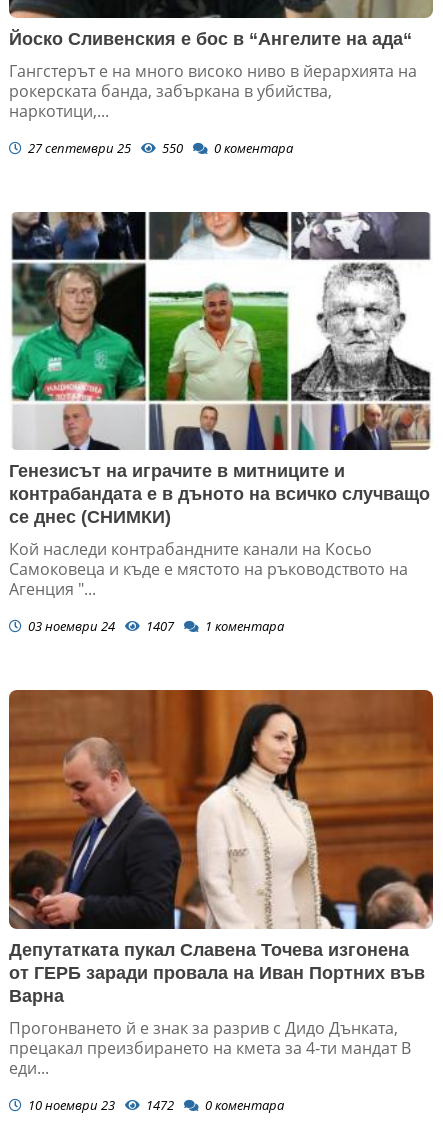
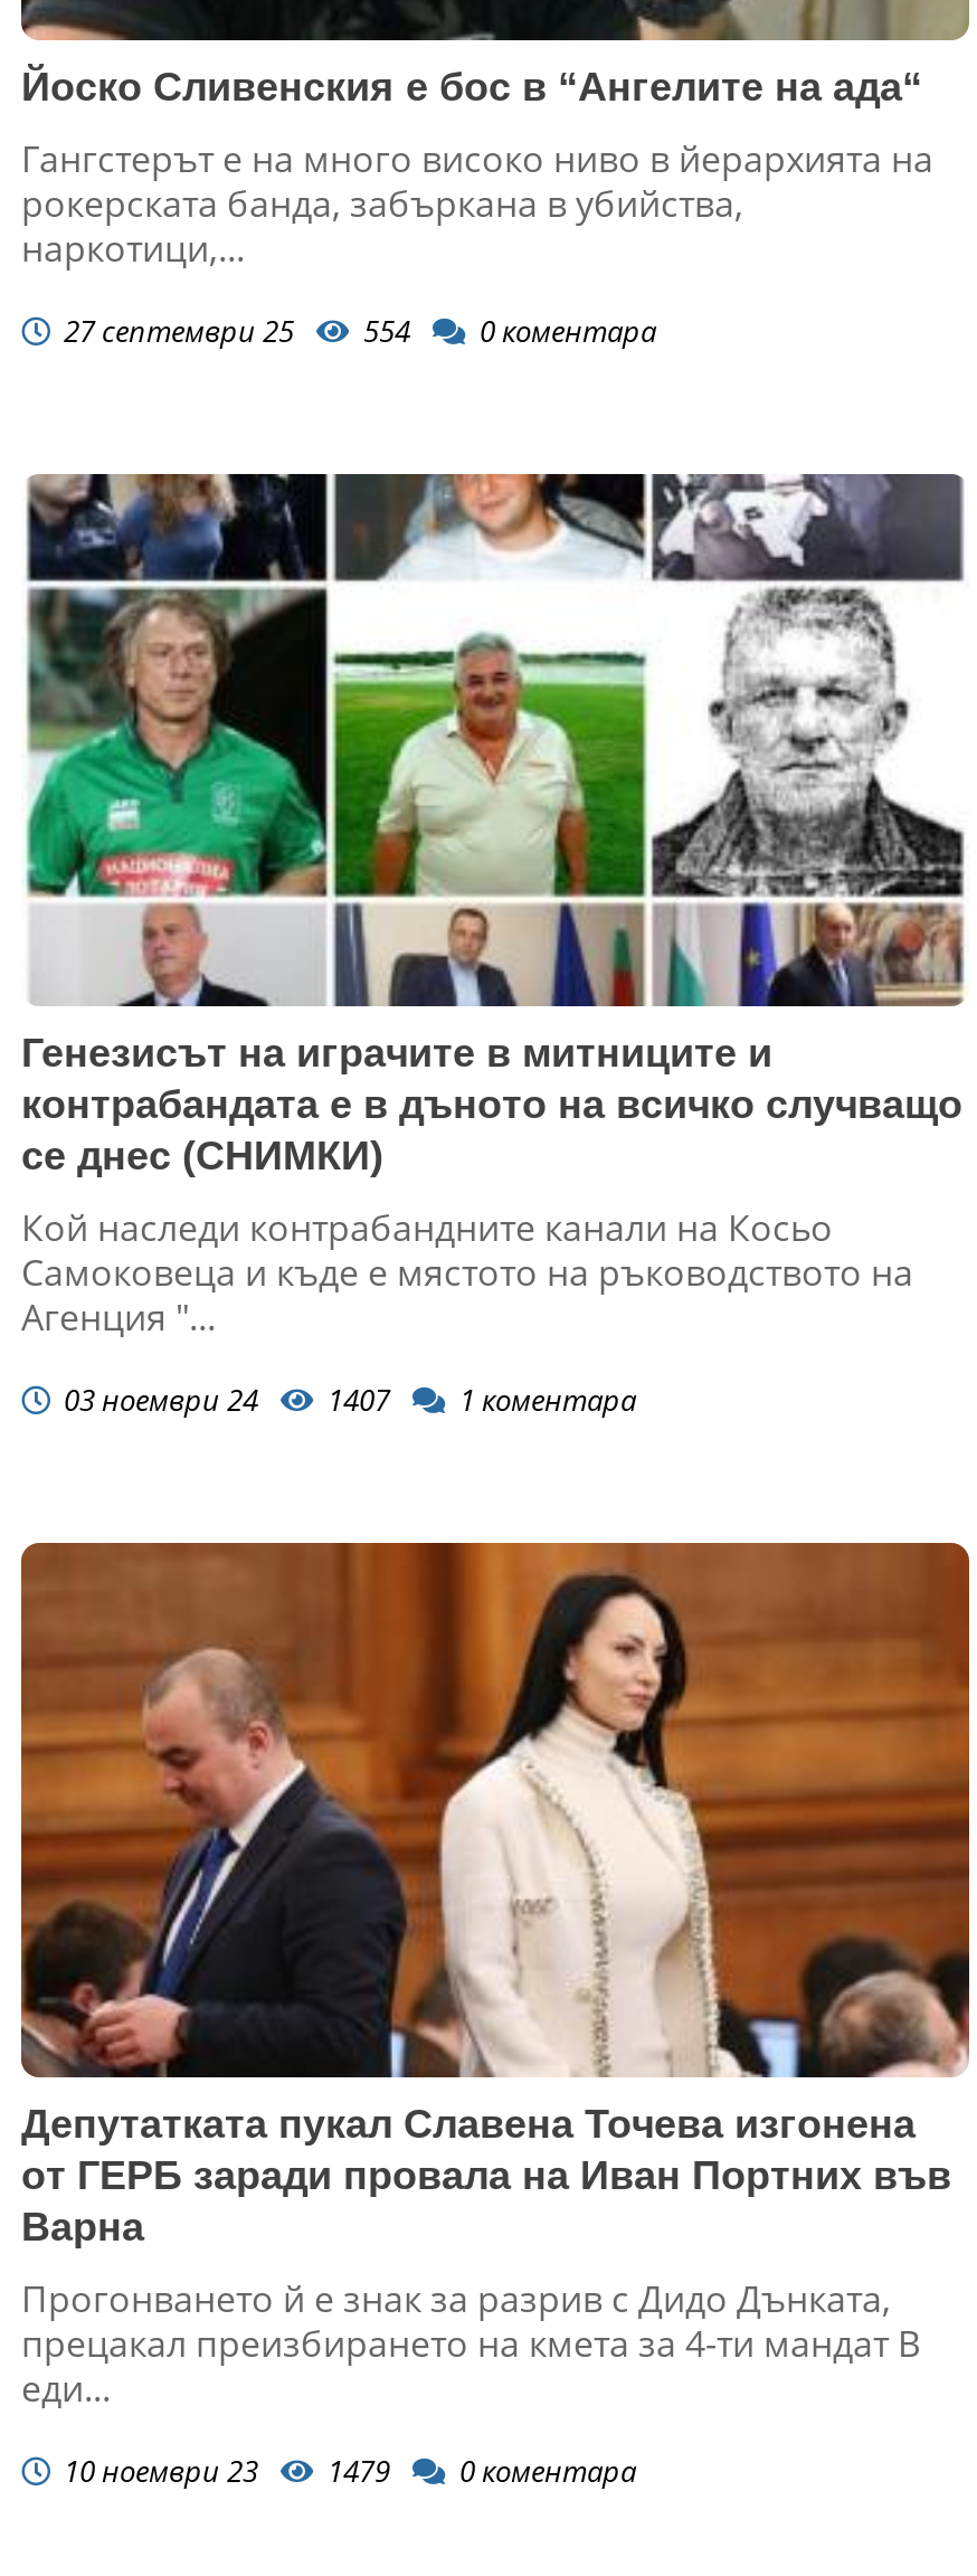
- 27 септември 25 550 0 коментара
+ 27 септември 25 554 0 коментара

- 10 ноември 23 1472 0 коментара
+ 10 ноември 23 1479 0 коментара
